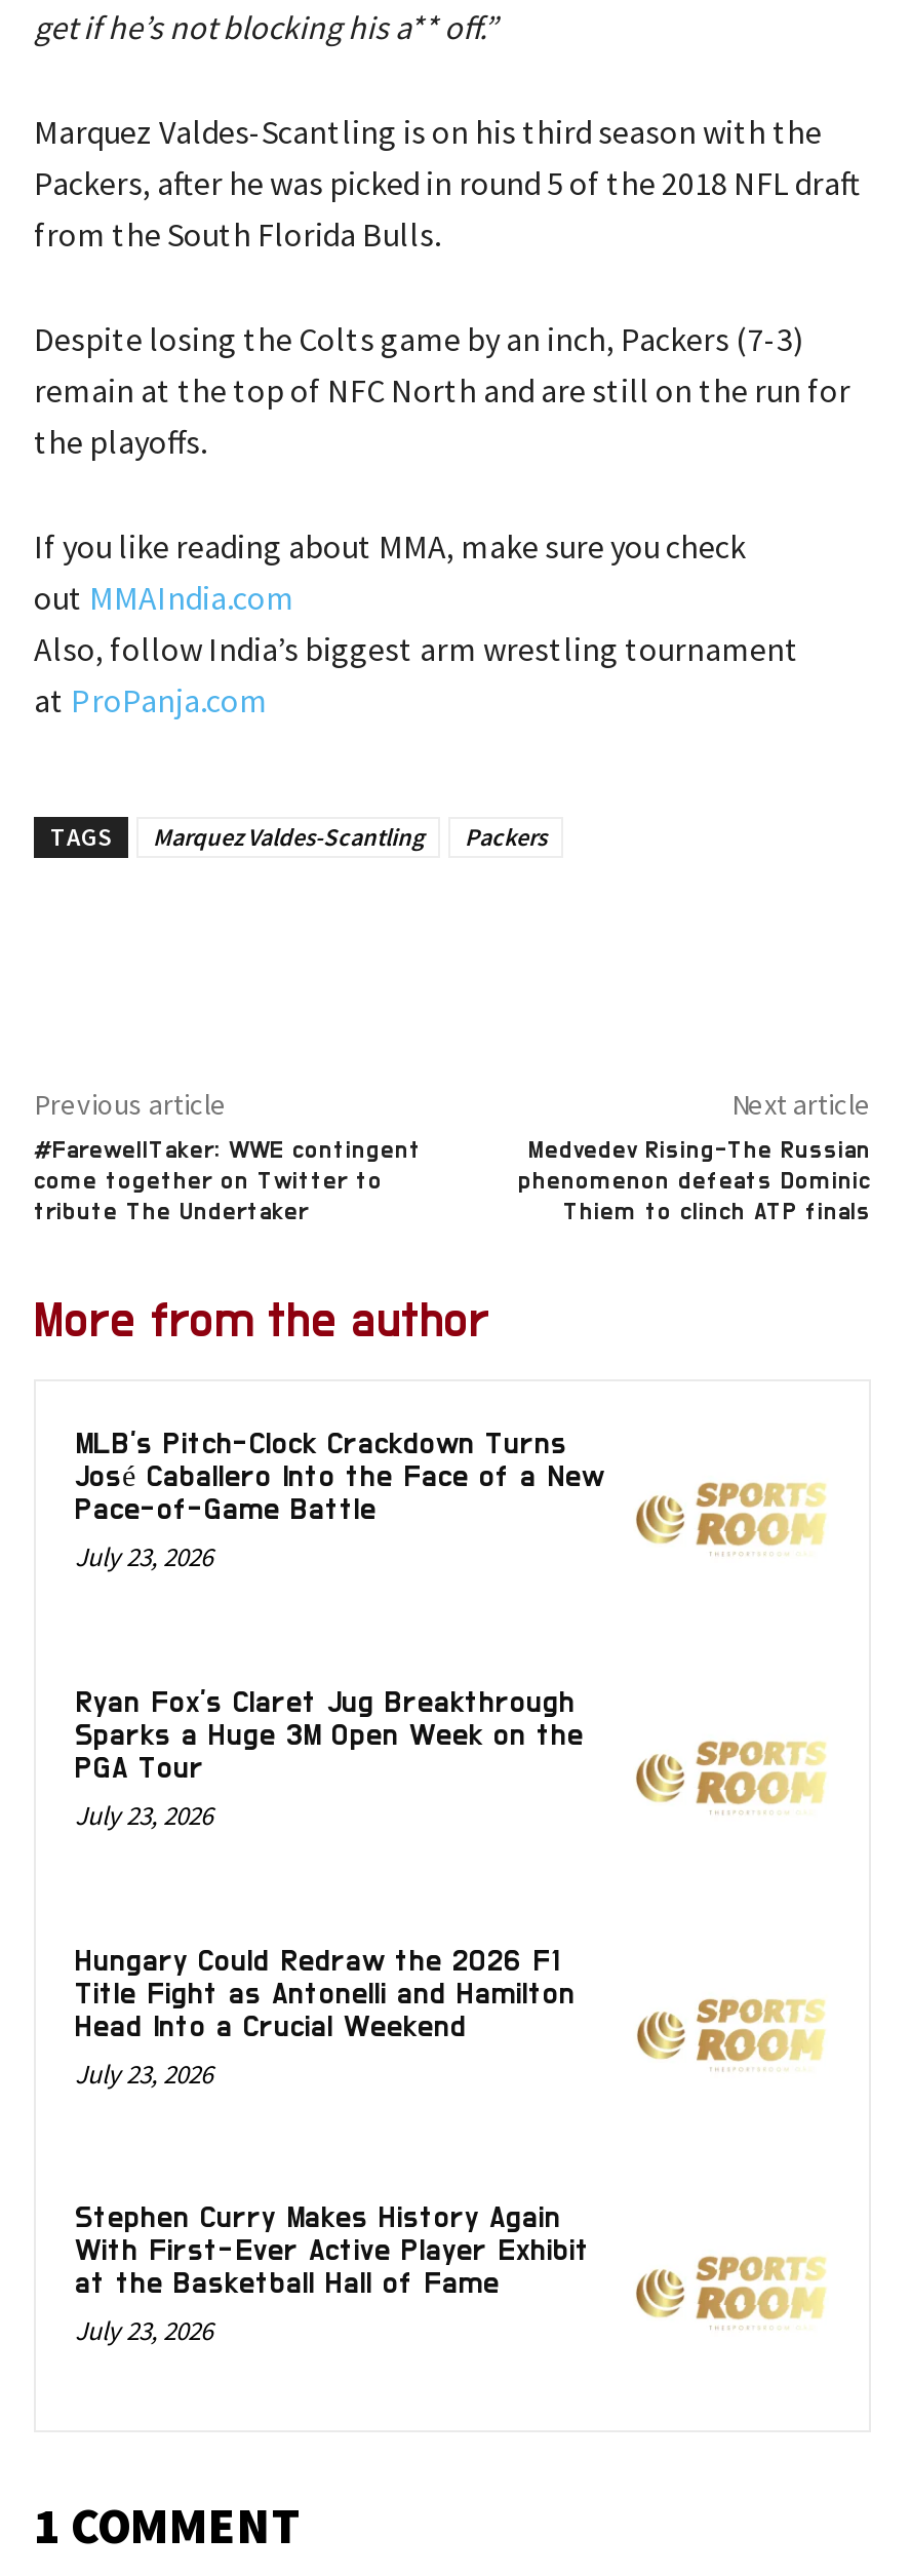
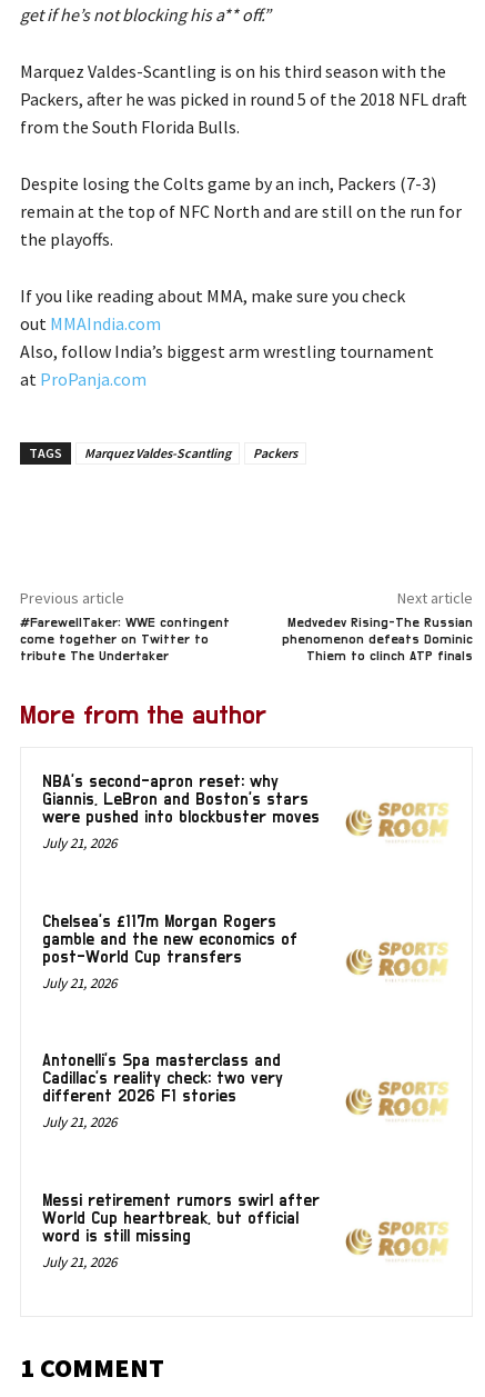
- MLB’s Pitch-Clock Crackdown Turns
- José Caballero Into the Face of a New
- Pace-of-Game Battle
- July 23, 2026
+ NBA’s second-apron reset: why
+ Giannis, LeBron and Boston’s stars
+ were pushed into blockbuster moves
+ July 21, 2026

- Ryan Fox’s Claret Jug Breakthrough
- Sparks a Huge 3M Open Week on the
- PGA Tour
- July 23, 2026
+ Chelsea’s £117m Morgan Rogers
+ gamble and the new economics of
+ post-World Cup transfers
+ July 21, 2026

- Hungary Could Redraw the 2026 F1
- Title Fight as Antonelli and Hamilton
- Head Into a Crucial Weekend
- July 23, 2026
+ Antonelli’s Spa masterclass and
+ Cadillac’s reality check: two very
+ different 2026 F1 stories
+ July 21, 2026

- Stephen Curry Makes History Again
- With First-Ever Active Player Exhibit
- at the Basketball Hall of Fame
- July 23, 2026
+ Messi retirement rumors swirl after
+ World Cup heartbreak, but official
+ word is still missing
+ July 21, 2026
